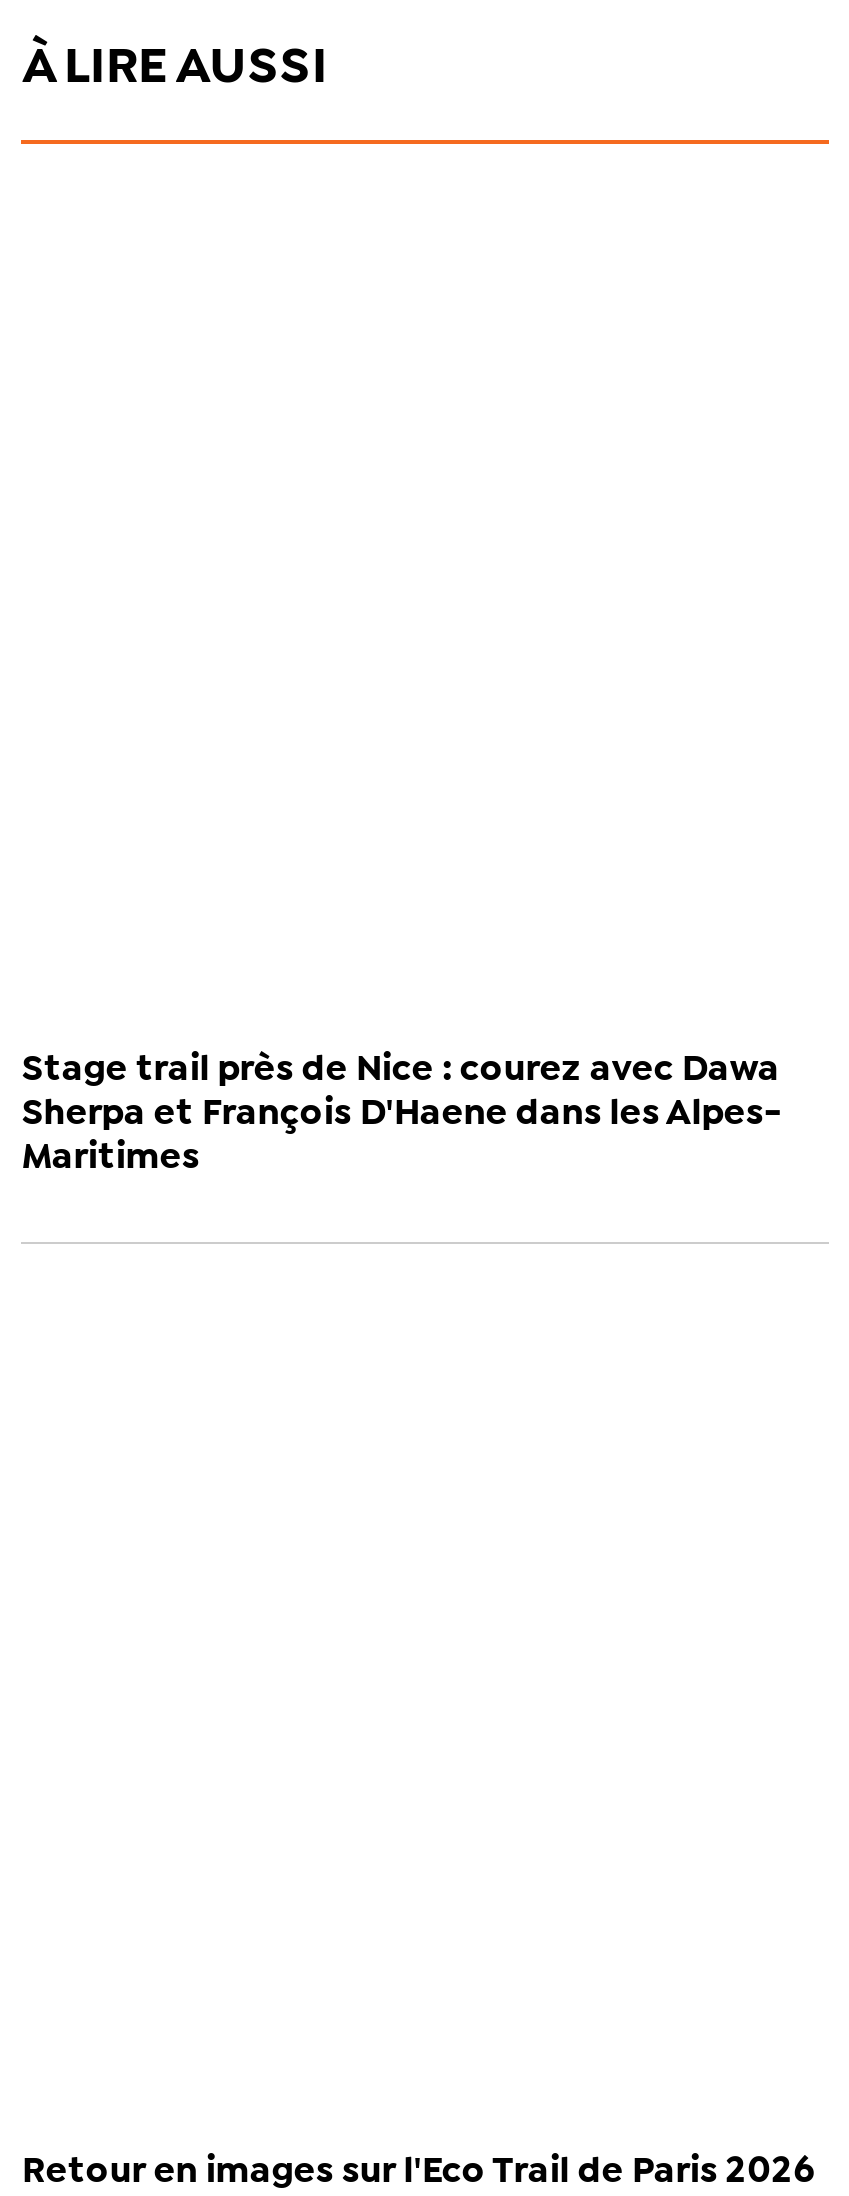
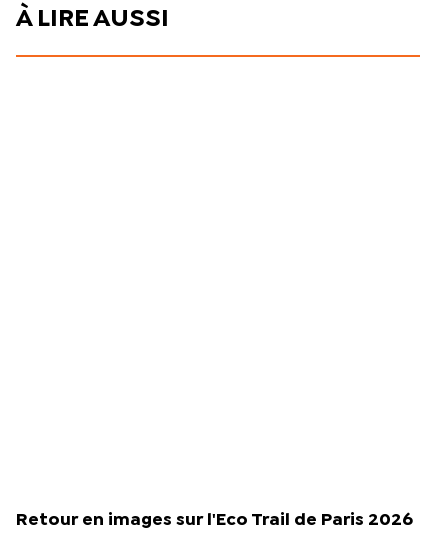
- Stage trail près de Nice : courez avec Dawa
- Sherpa et François D'Haene dans les Alpes-
- Maritimes
